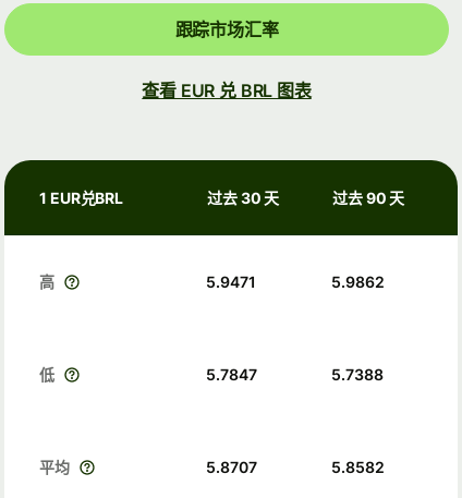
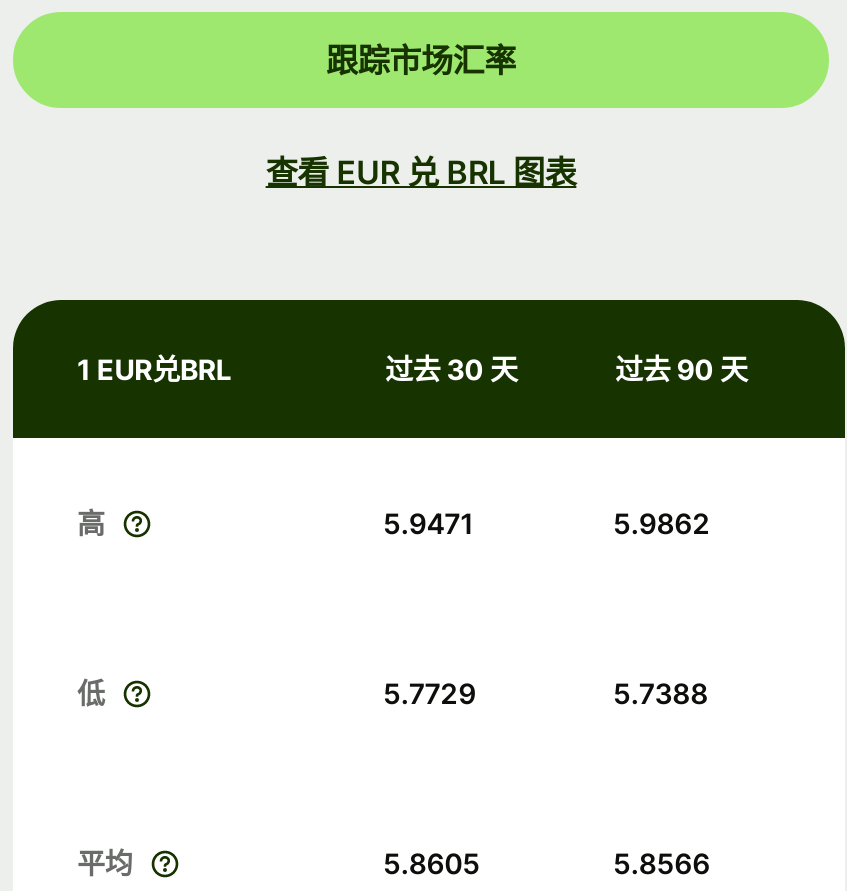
- 5.7847
+ 5.7729

- 5.8707
+ 5.8605

- 5.8582
+ 5.8566
